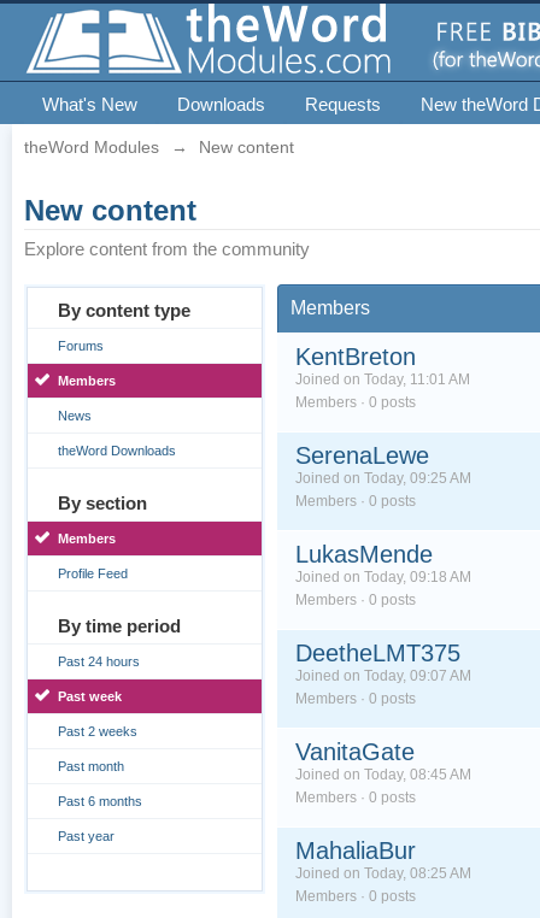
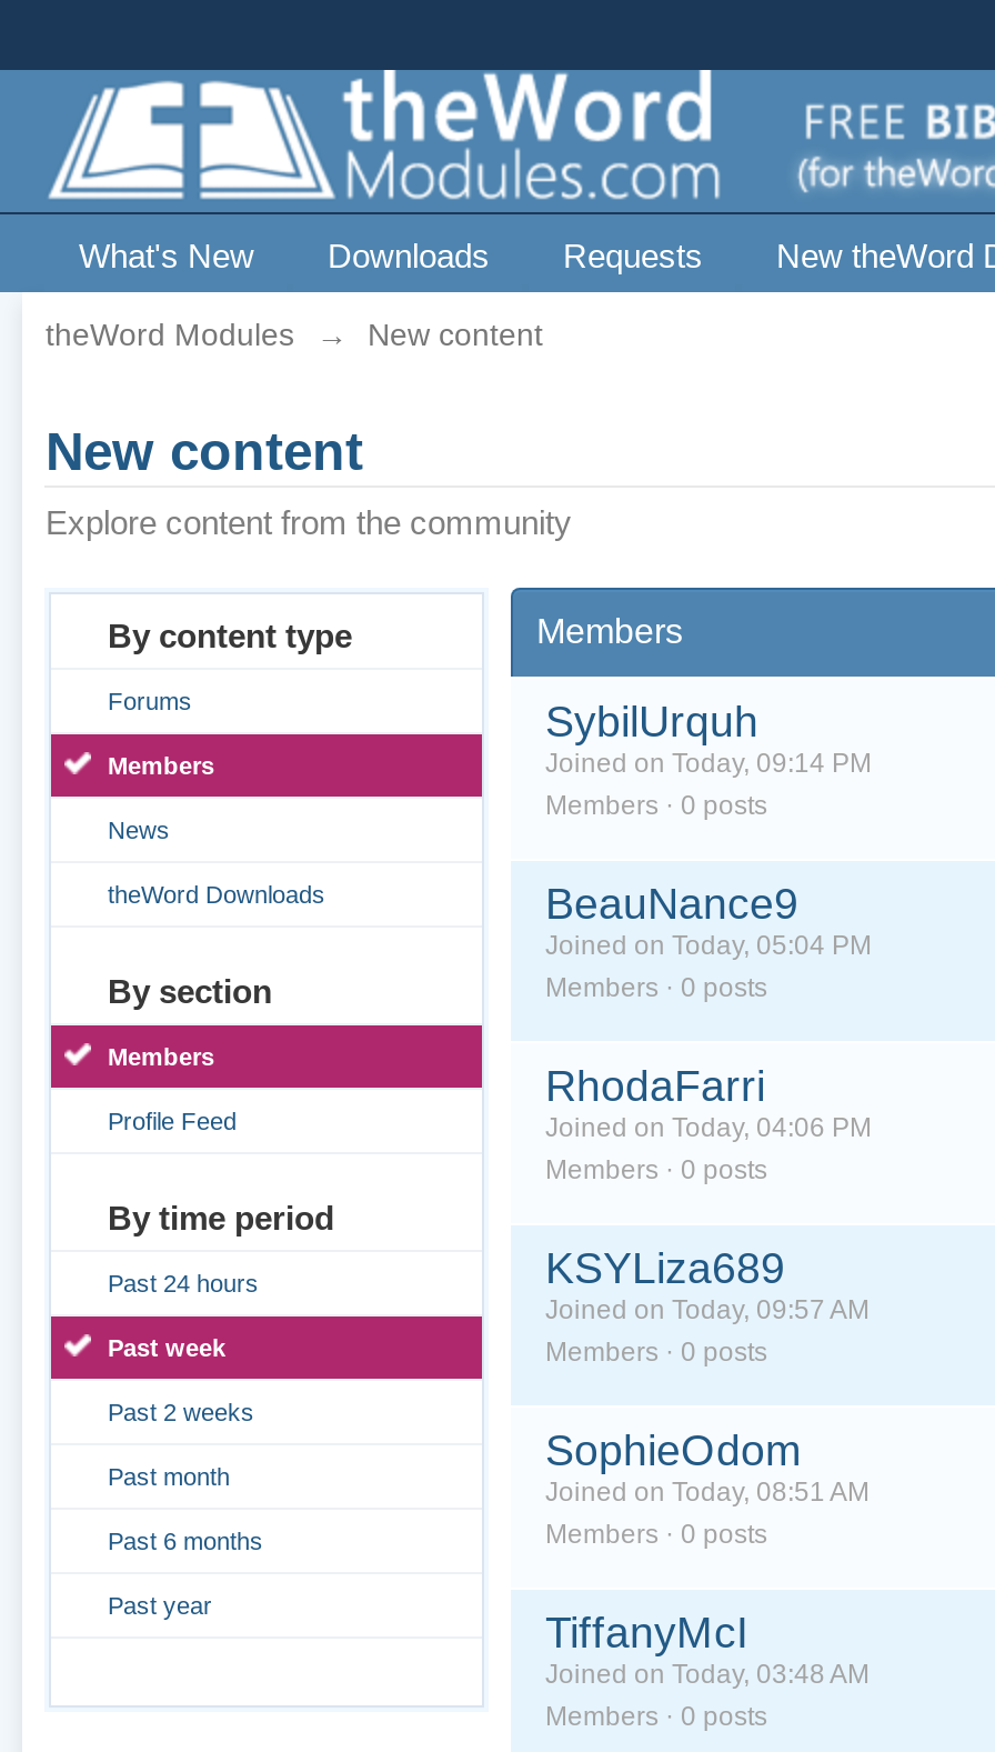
- KentBreton
- Joined on Today, 11:01 AM
+ SybilUrquh
+ Joined on Today, 09:14 PM

- SerenaLewe
- Joined on Today, 09:25 AM
+ BeauNance9
+ Joined on Today, 05:04 PM

- LukasMende
- Joined on Today, 09:18 AM
+ RhodaFarri
+ Joined on Today, 04:06 PM

- DeetheLMT375
- Joined on Today, 09:07 AM
+ KSYLiza689
+ Joined on Today, 09:57 AM

- VanitaGate
- Joined on Today, 08:45 AM
+ SophieOdom
+ Joined on Today, 08:51 AM

- MahaliaBur
- Joined on Today, 08:25 AM
+ TiffanyMcI
+ Joined on Today, 03:48 AM
